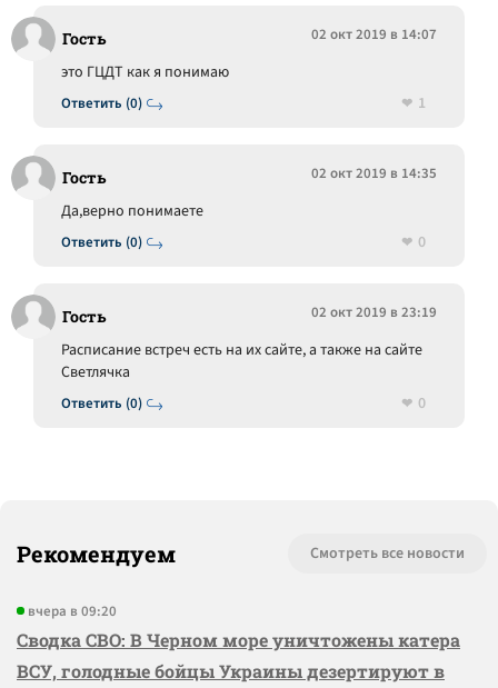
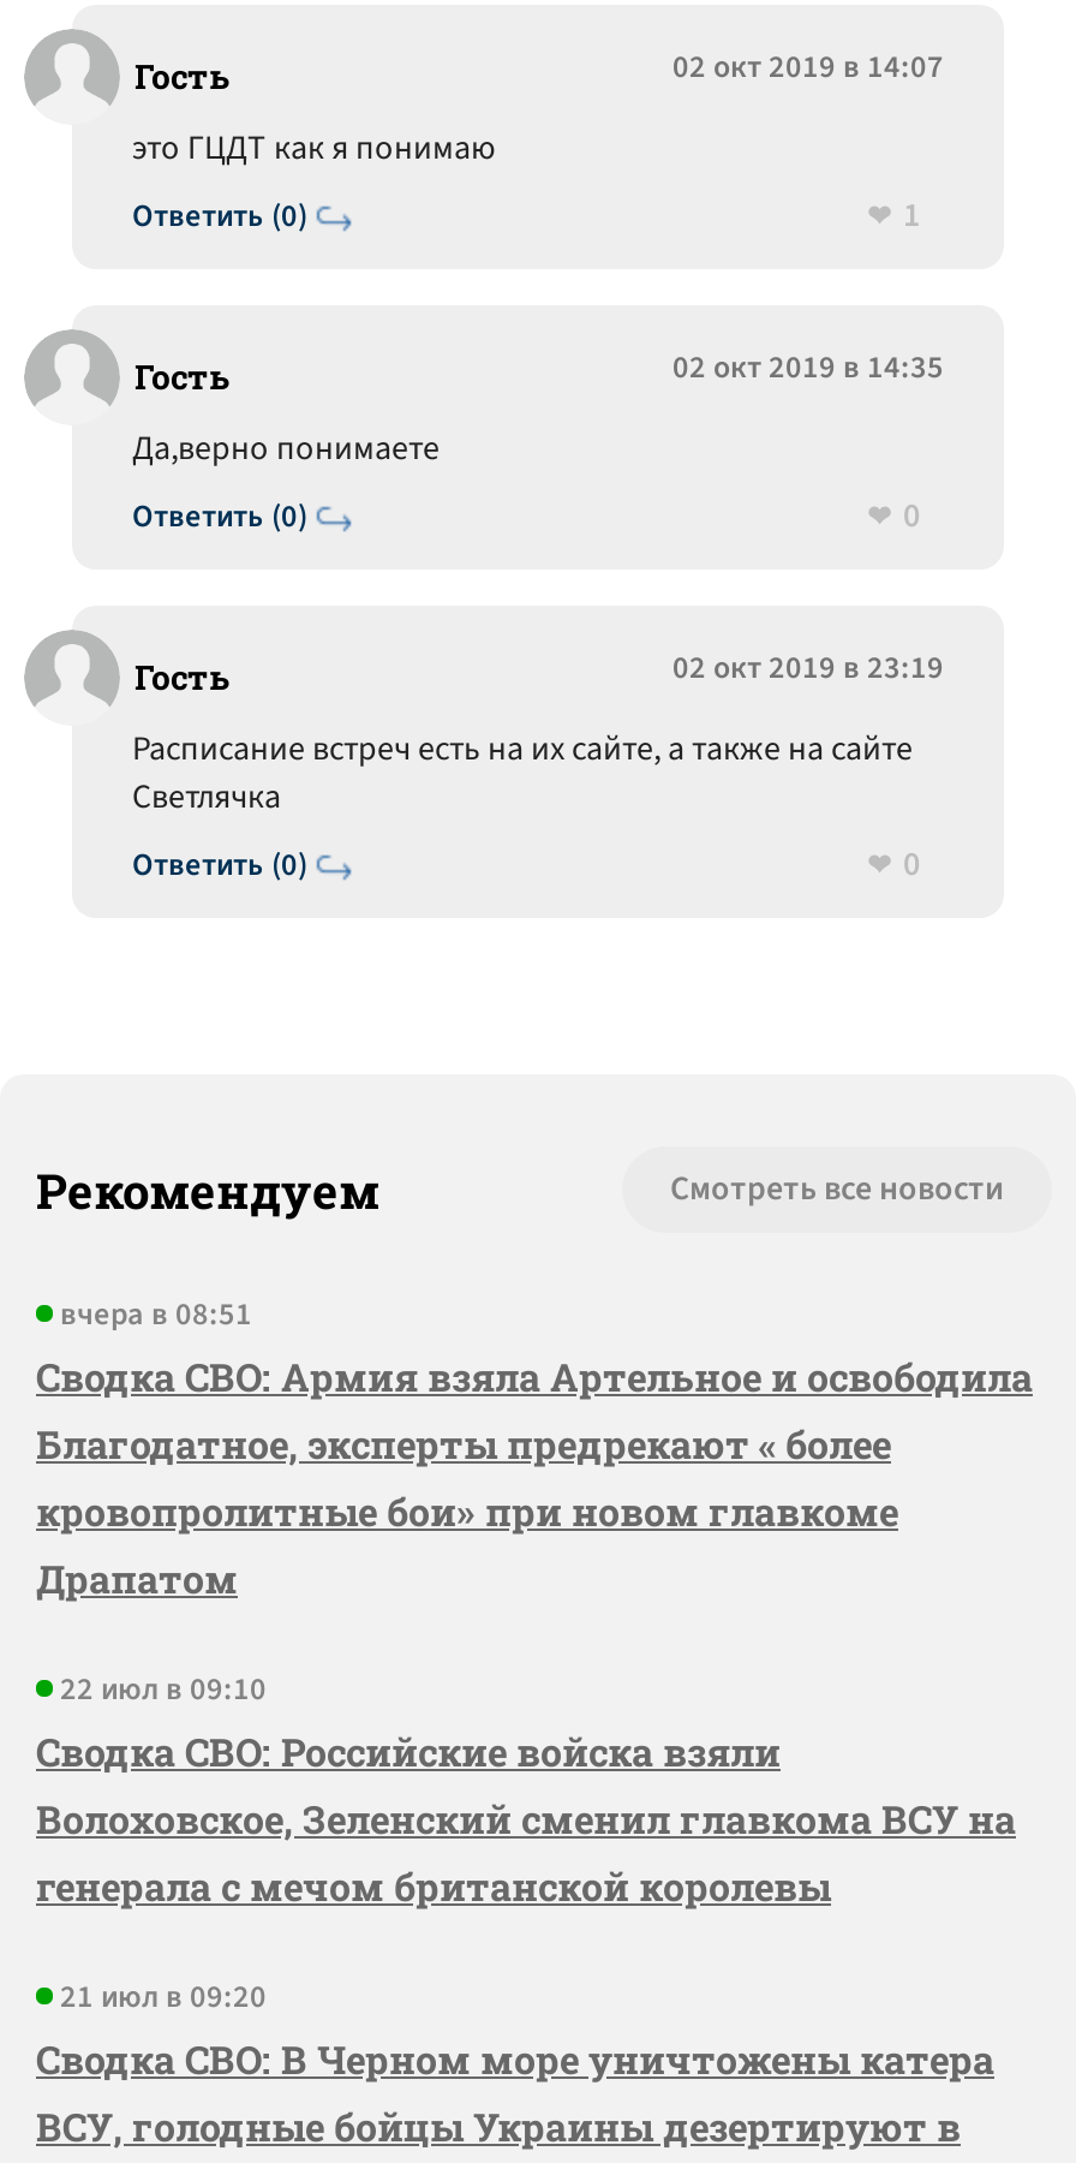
- вчера в 09:20
+ вчера в 08:51
+ Сводка СВО: Армия взяла Артельное и освободила
+ Благодатное, эксперты предрекают « более
+ кровопролитные бои» при новом главкоме
+ Драпатом
+ 22 июл в 09:10
+ Сводка СВО: Российские войска взяли
+ Волоховское, Зеленский сменил главкома ВСУ на
+ генерала с мечом британской королевы
+ 21 июл в 09:20
